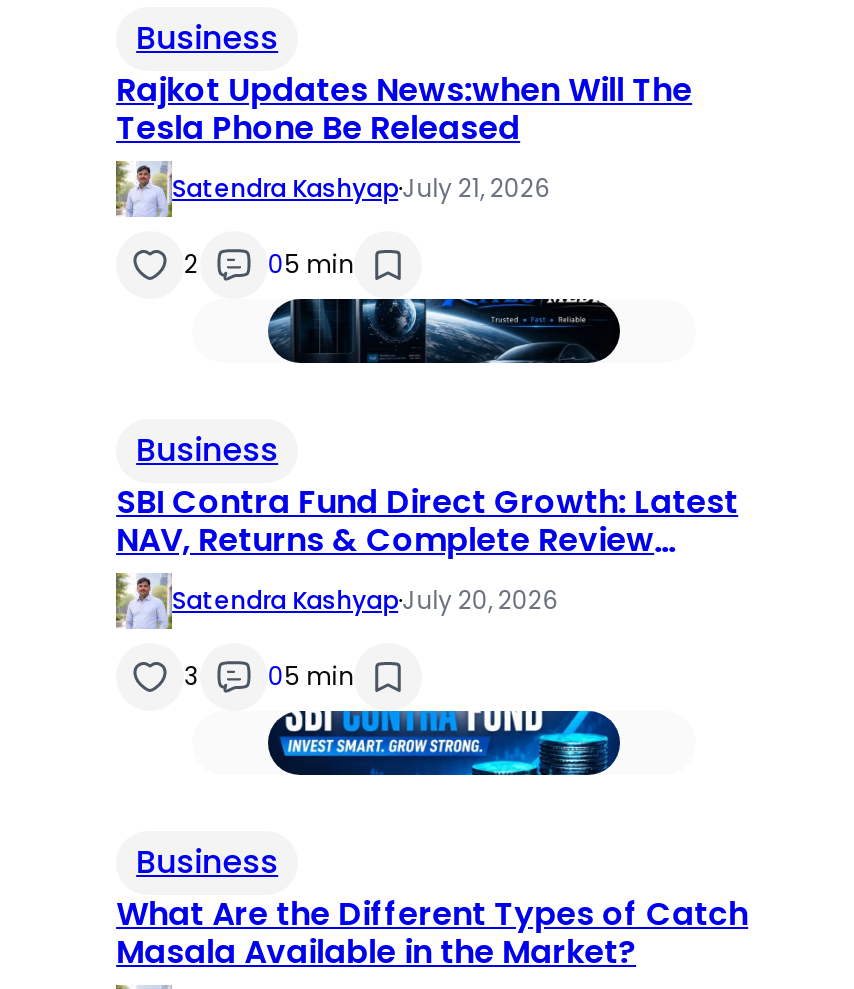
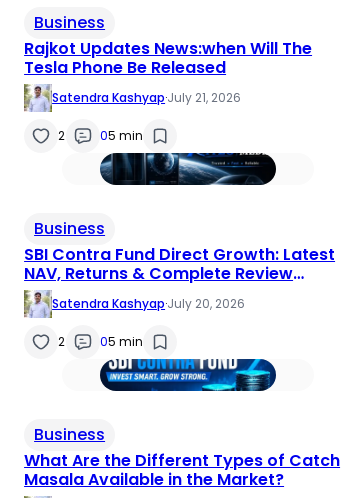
- 3
+ 2
